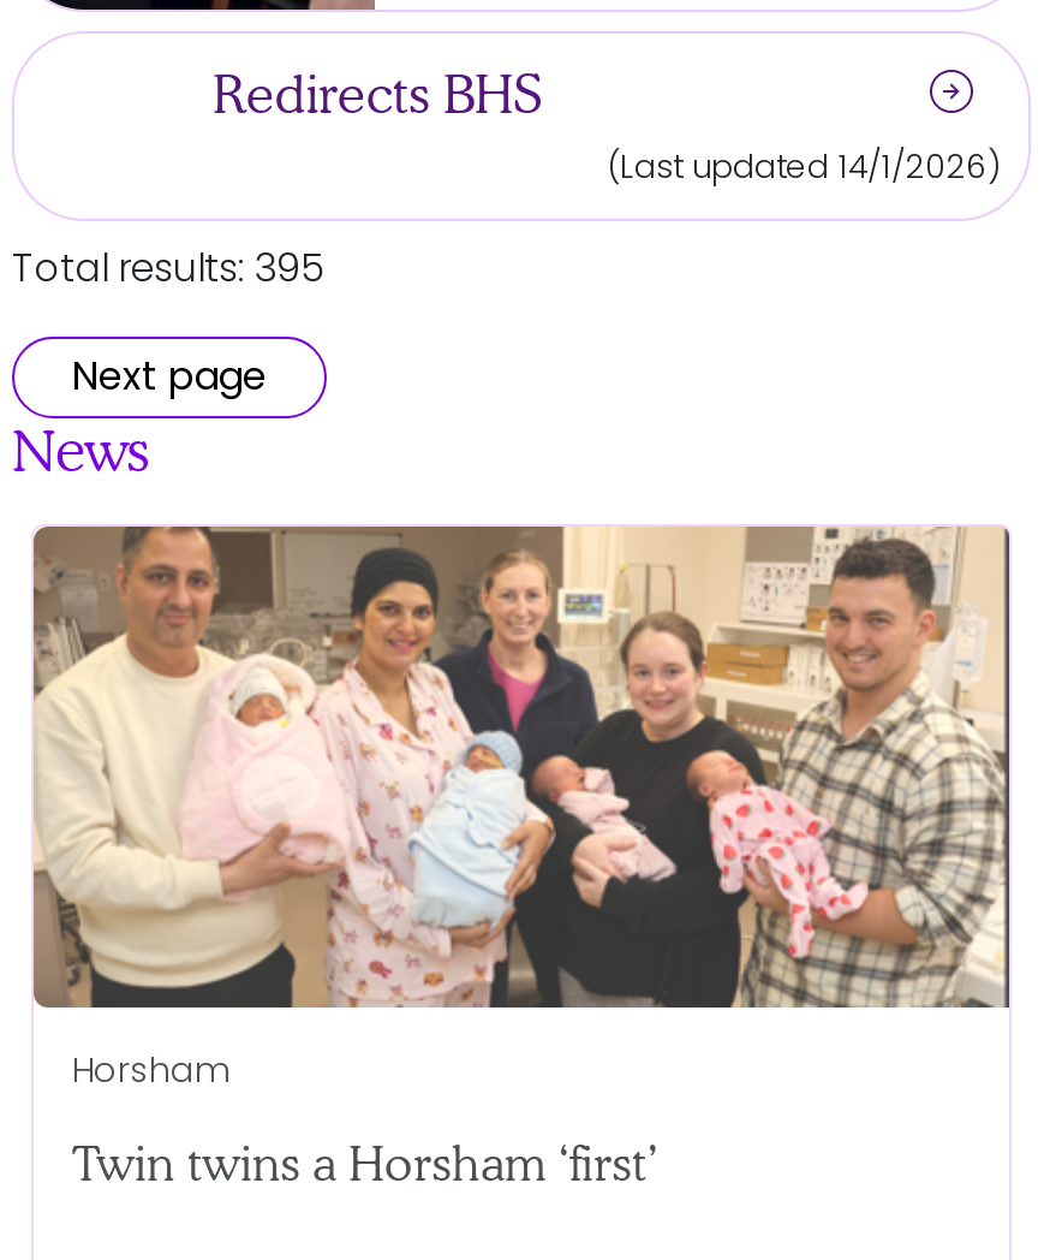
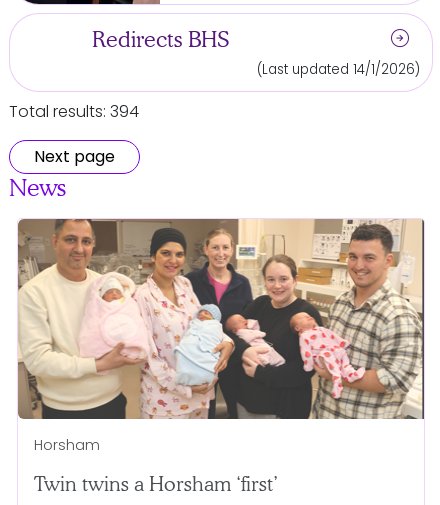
- Total results: 395
+ Total results: 394
